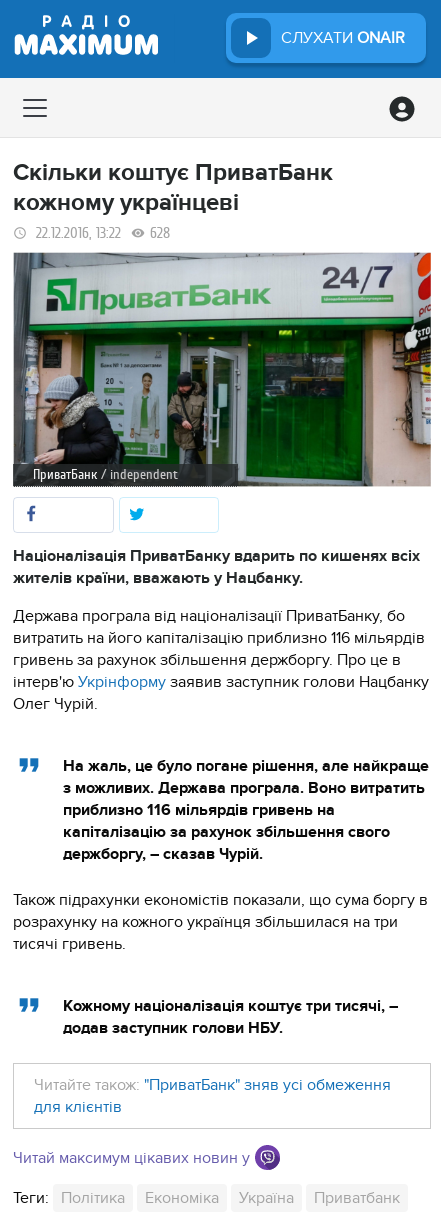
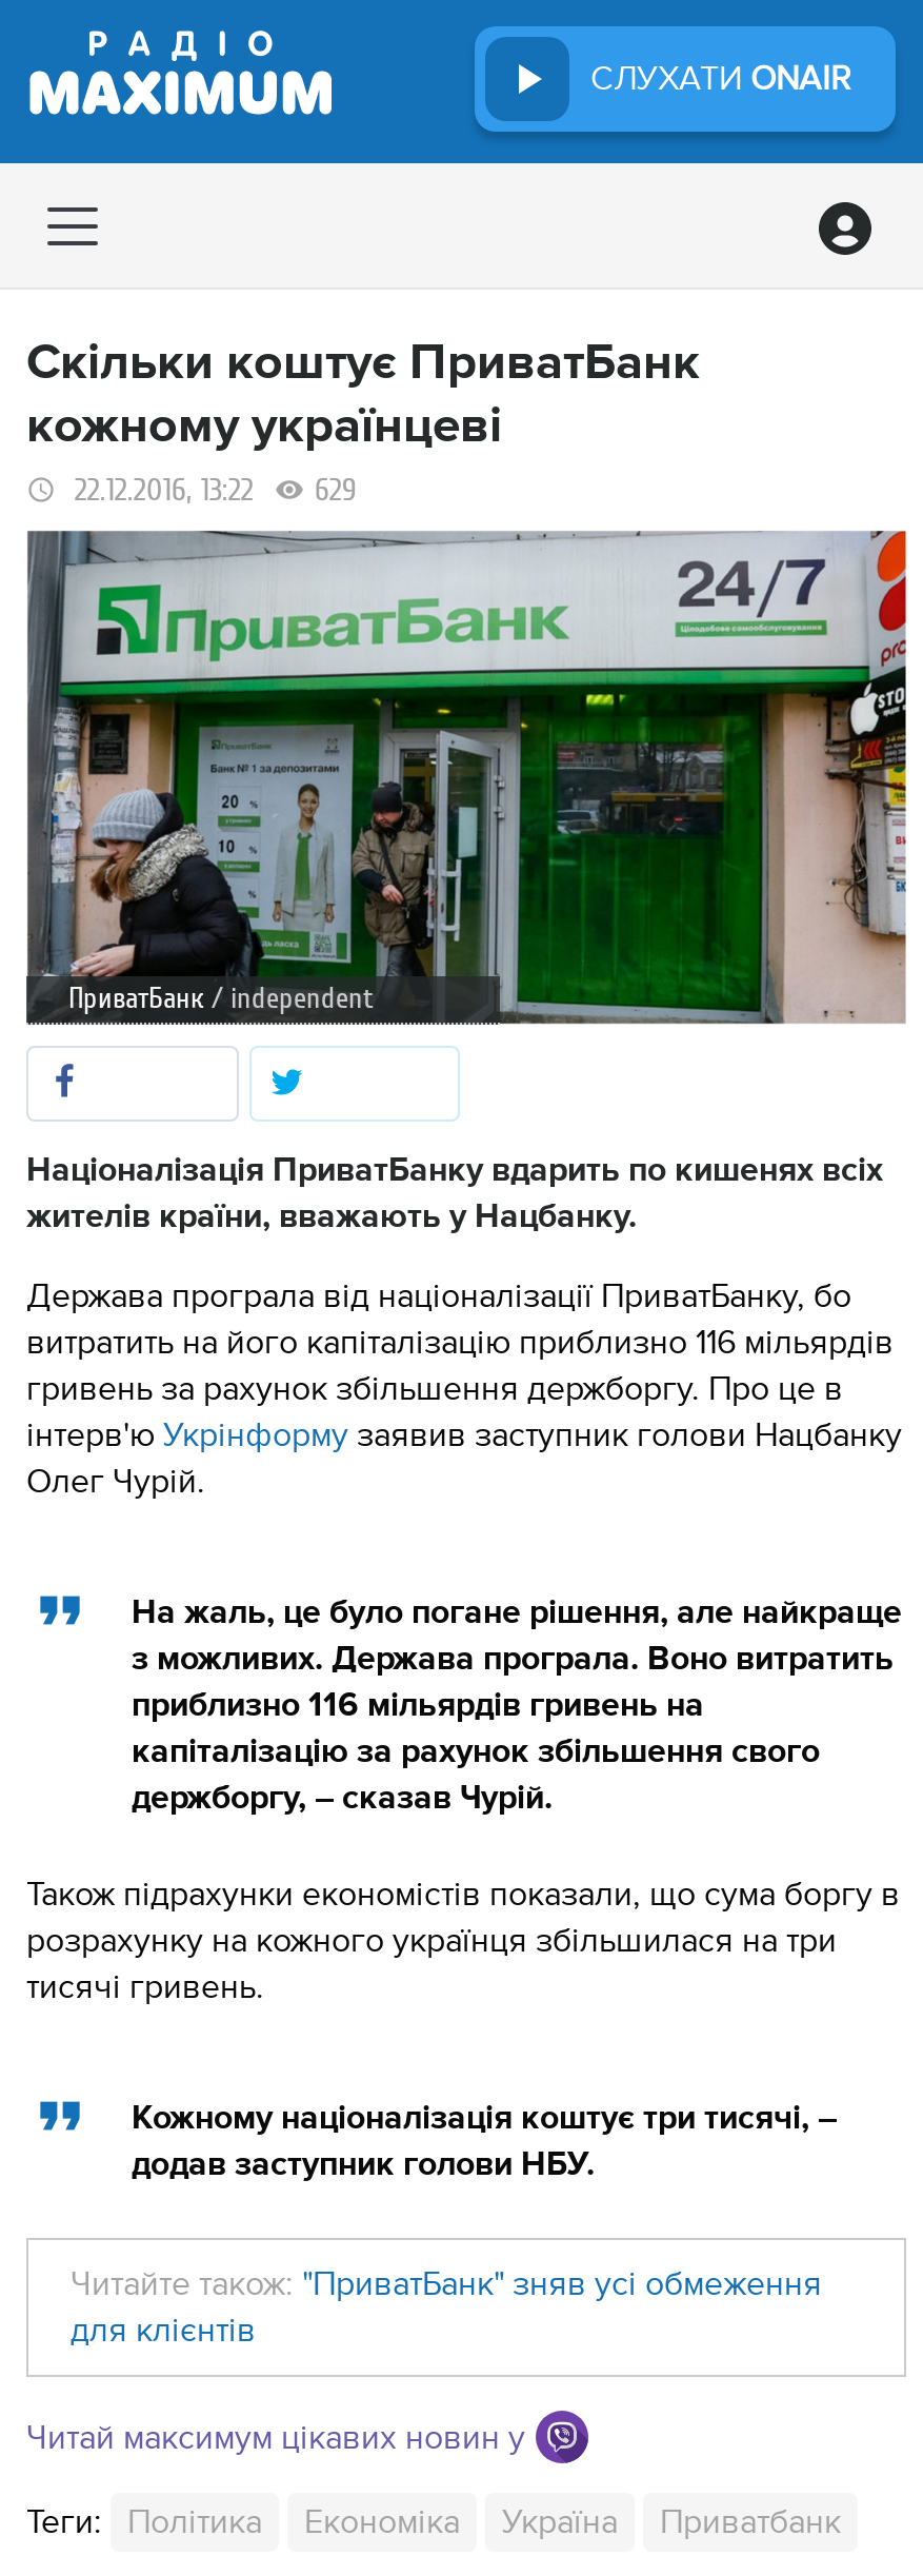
- 22.12.2016, 13:22 628
+ 22.12.2016, 13:22 629
